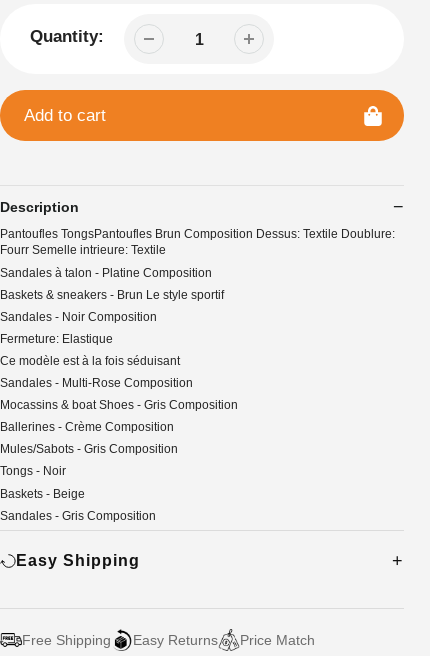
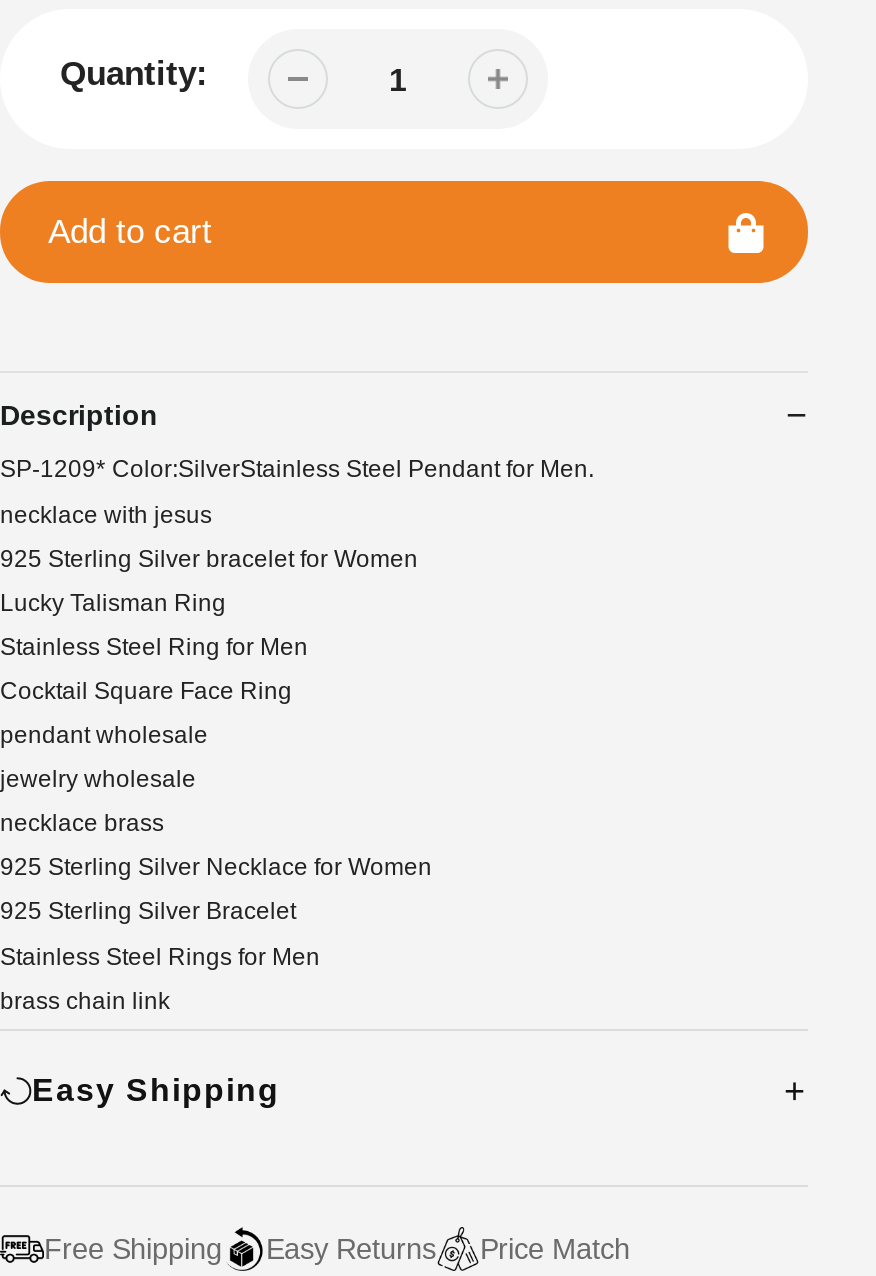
- Pantoufles TongsPantoufles Brun Composition Dessus: Textile Doublure:
- Fourr Semelle intrieure: Textile
+ SP-1209* Color:SilverStainless Steel Pendant for Men.

- Sandales à talon - Platine Composition
+ necklace with jesus

- Baskets & sneakers - Brun Le style sportif
+ 925 Sterling Silver bracelet for Women

- Sandales - Noir Composition
+ Lucky Talisman Ring

- Fermeture: Elastique
+ Stainless Steel Ring for Men

- Ce modèle est à la fois séduisant
+ Cocktail Square Face Ring

- Sandales - Multi-Rose Composition
+ pendant wholesale

- Mocassins & boat Shoes - Gris Composition
+ jewelry wholesale

- Ballerines - Crème Composition
+ necklace brass

- Mules/Sabots - Gris Composition
+ 925 Sterling Silver Necklace for Women

- Tongs - Noir
+ 925 Sterling Silver Bracelet

- Baskets - Beige
+ Stainless Steel Rings for Men

- Sandales - Gris Composition
+ brass chain link
